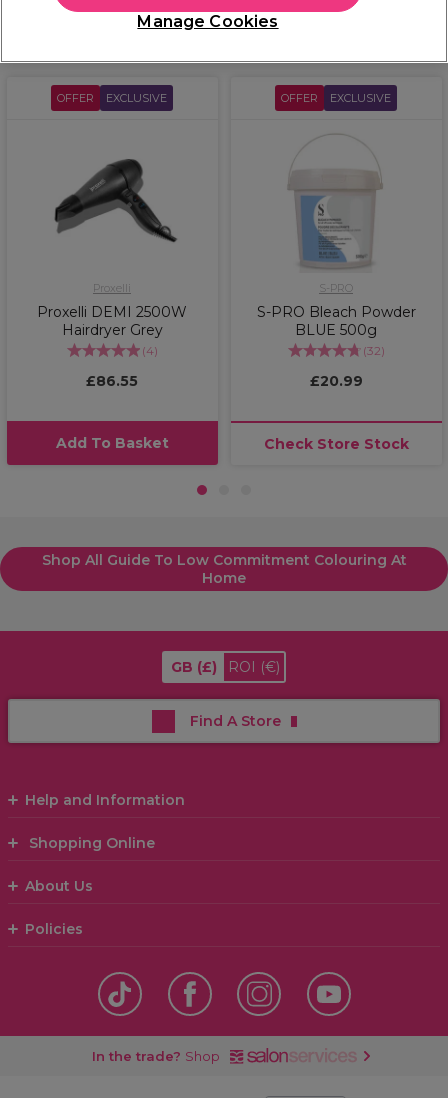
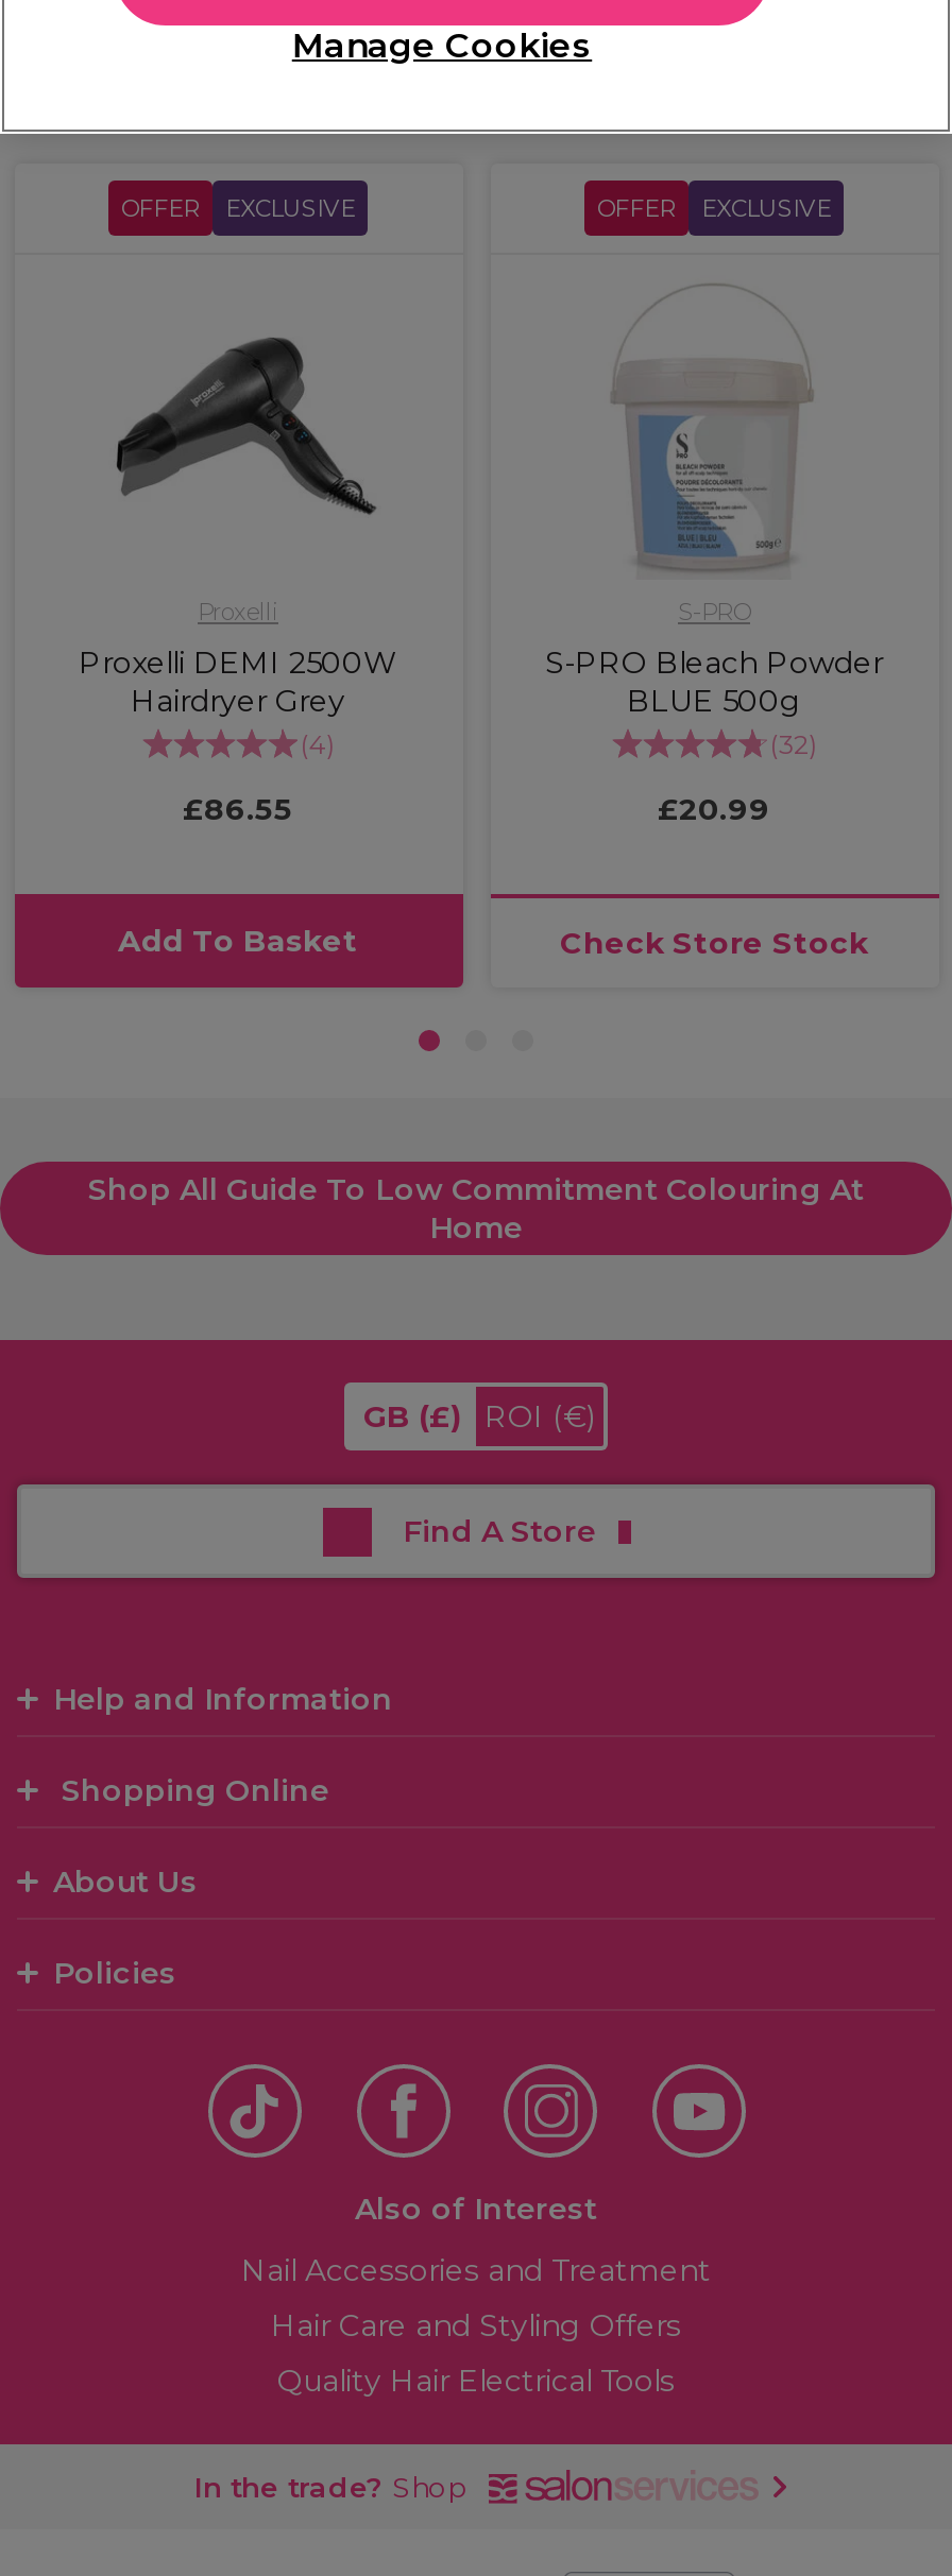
+ Also of Interest
+ Nail Accessories and Treatment
+ Hair Care and Styling Offers
+ Quality Hair Electrical Tools
